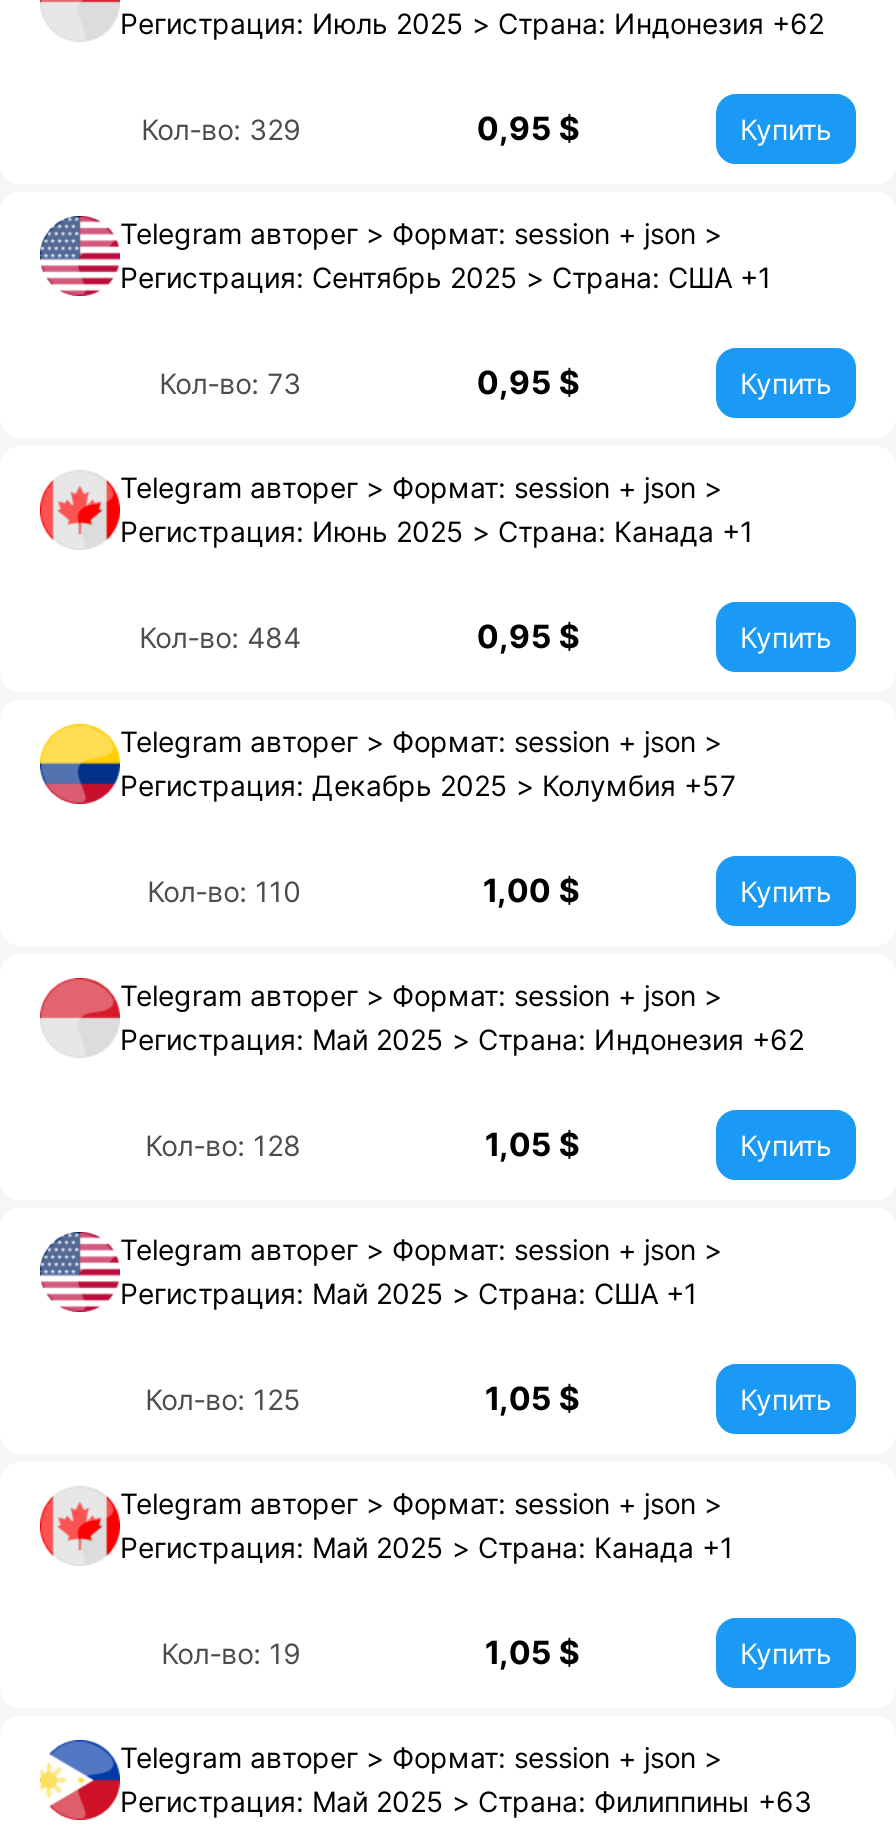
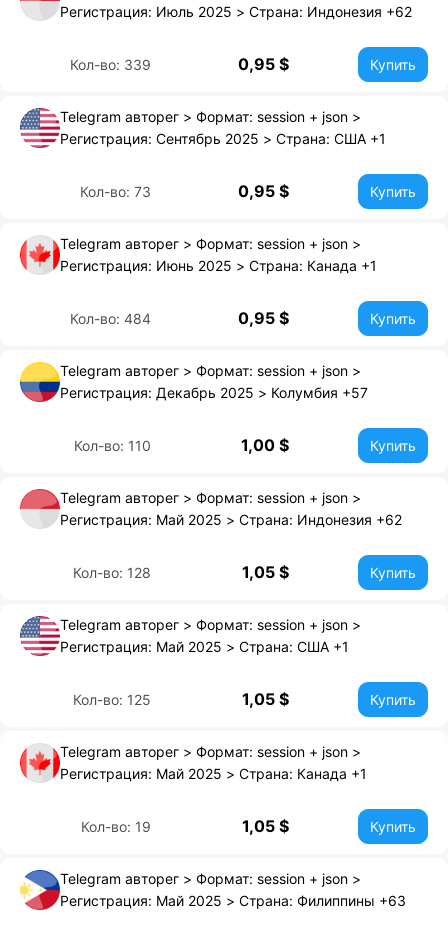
- Кол-во: 329
+ Кол-во: 339
